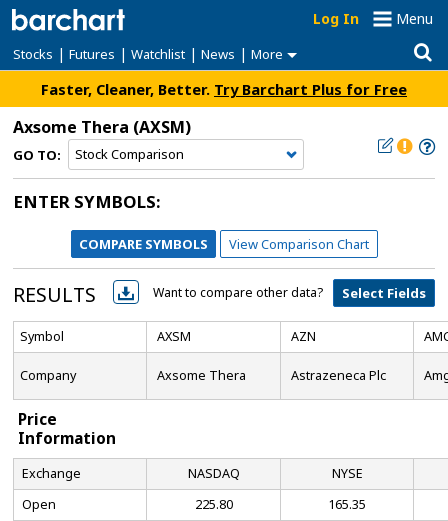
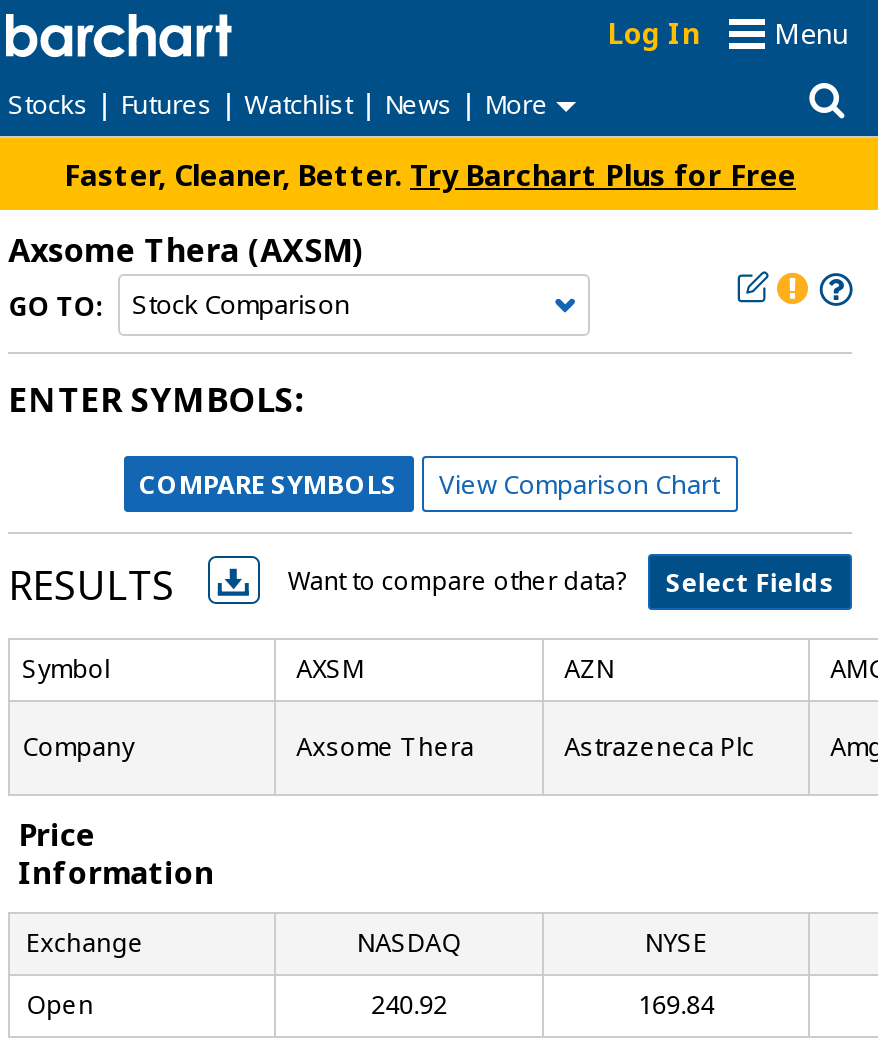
- 225.80
+ 240.92

- 165.35
+ 169.84
